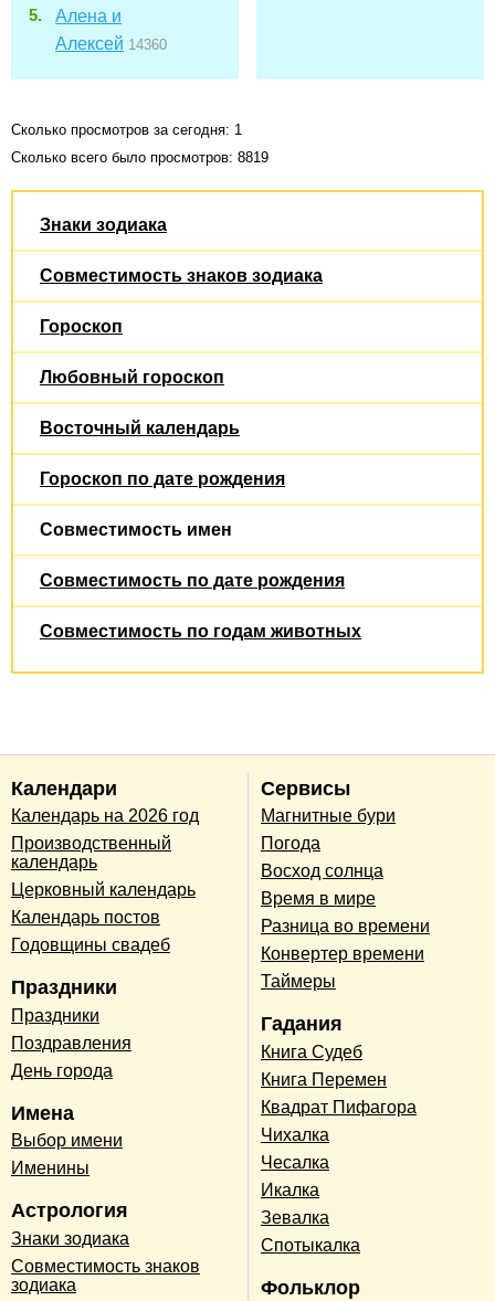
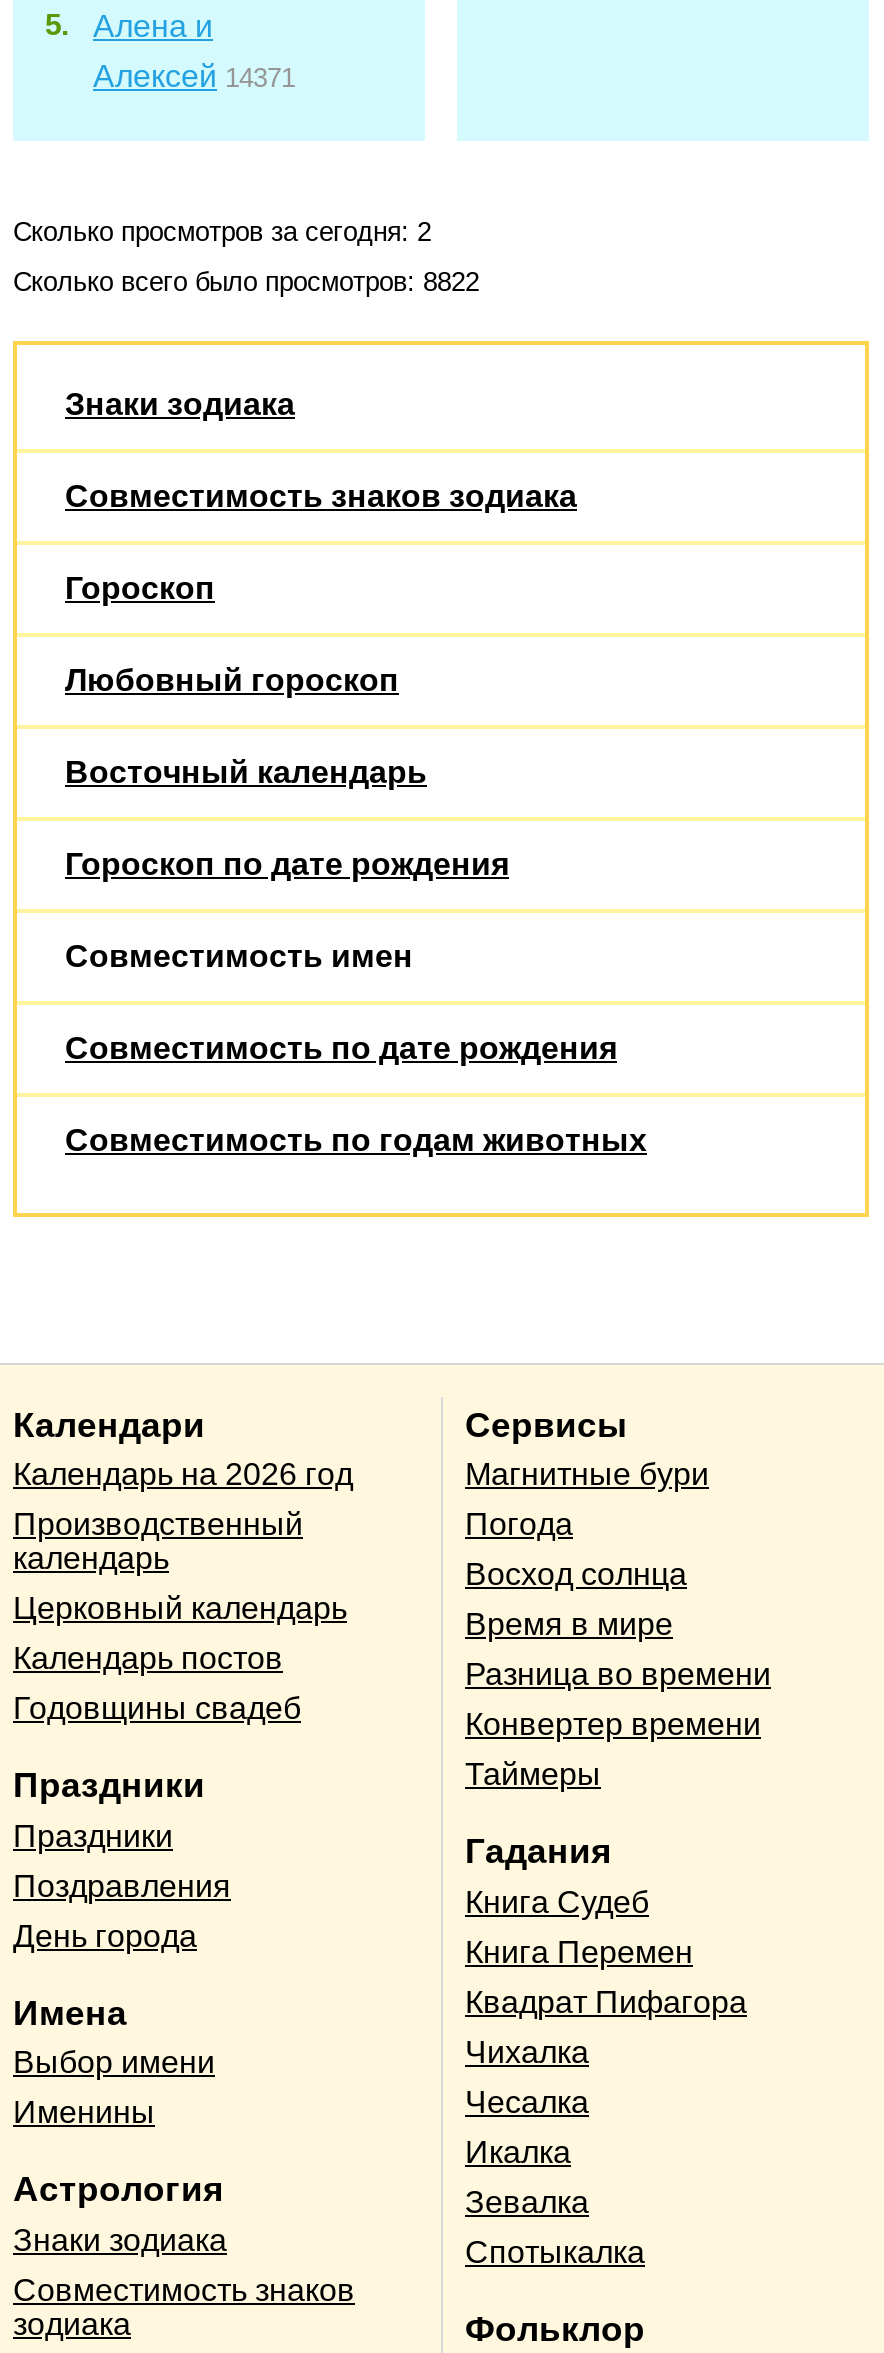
- Алексей 14360
+ Алексей 14371

- Сколько просмотров за сегодня: 1
+ Сколько просмотров за сегодня: 2

- Сколько всего было просмотров: 8819
+ Сколько всего было просмотров: 8822
